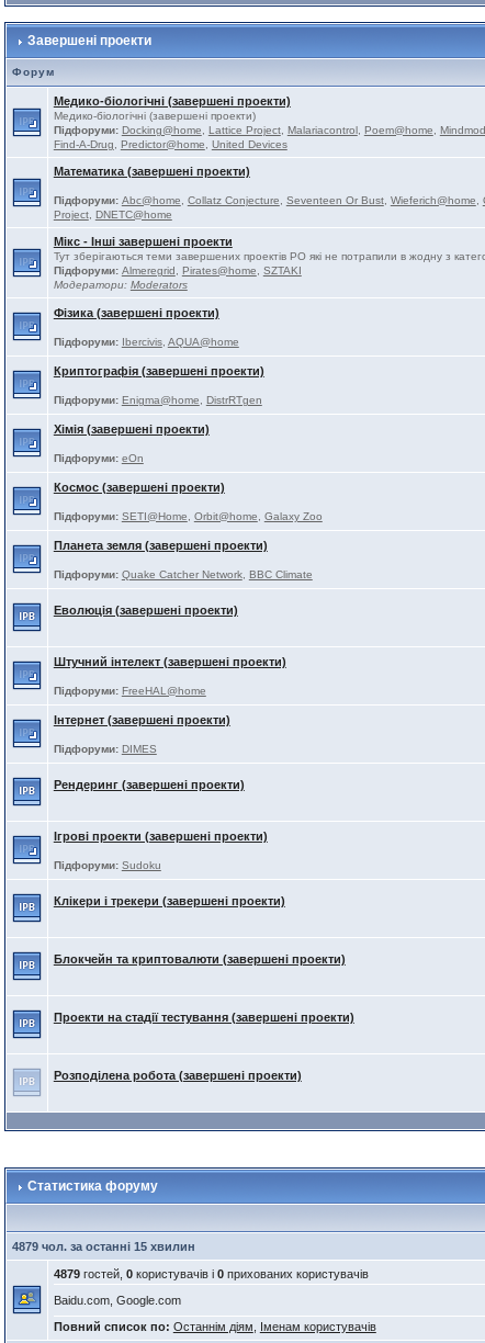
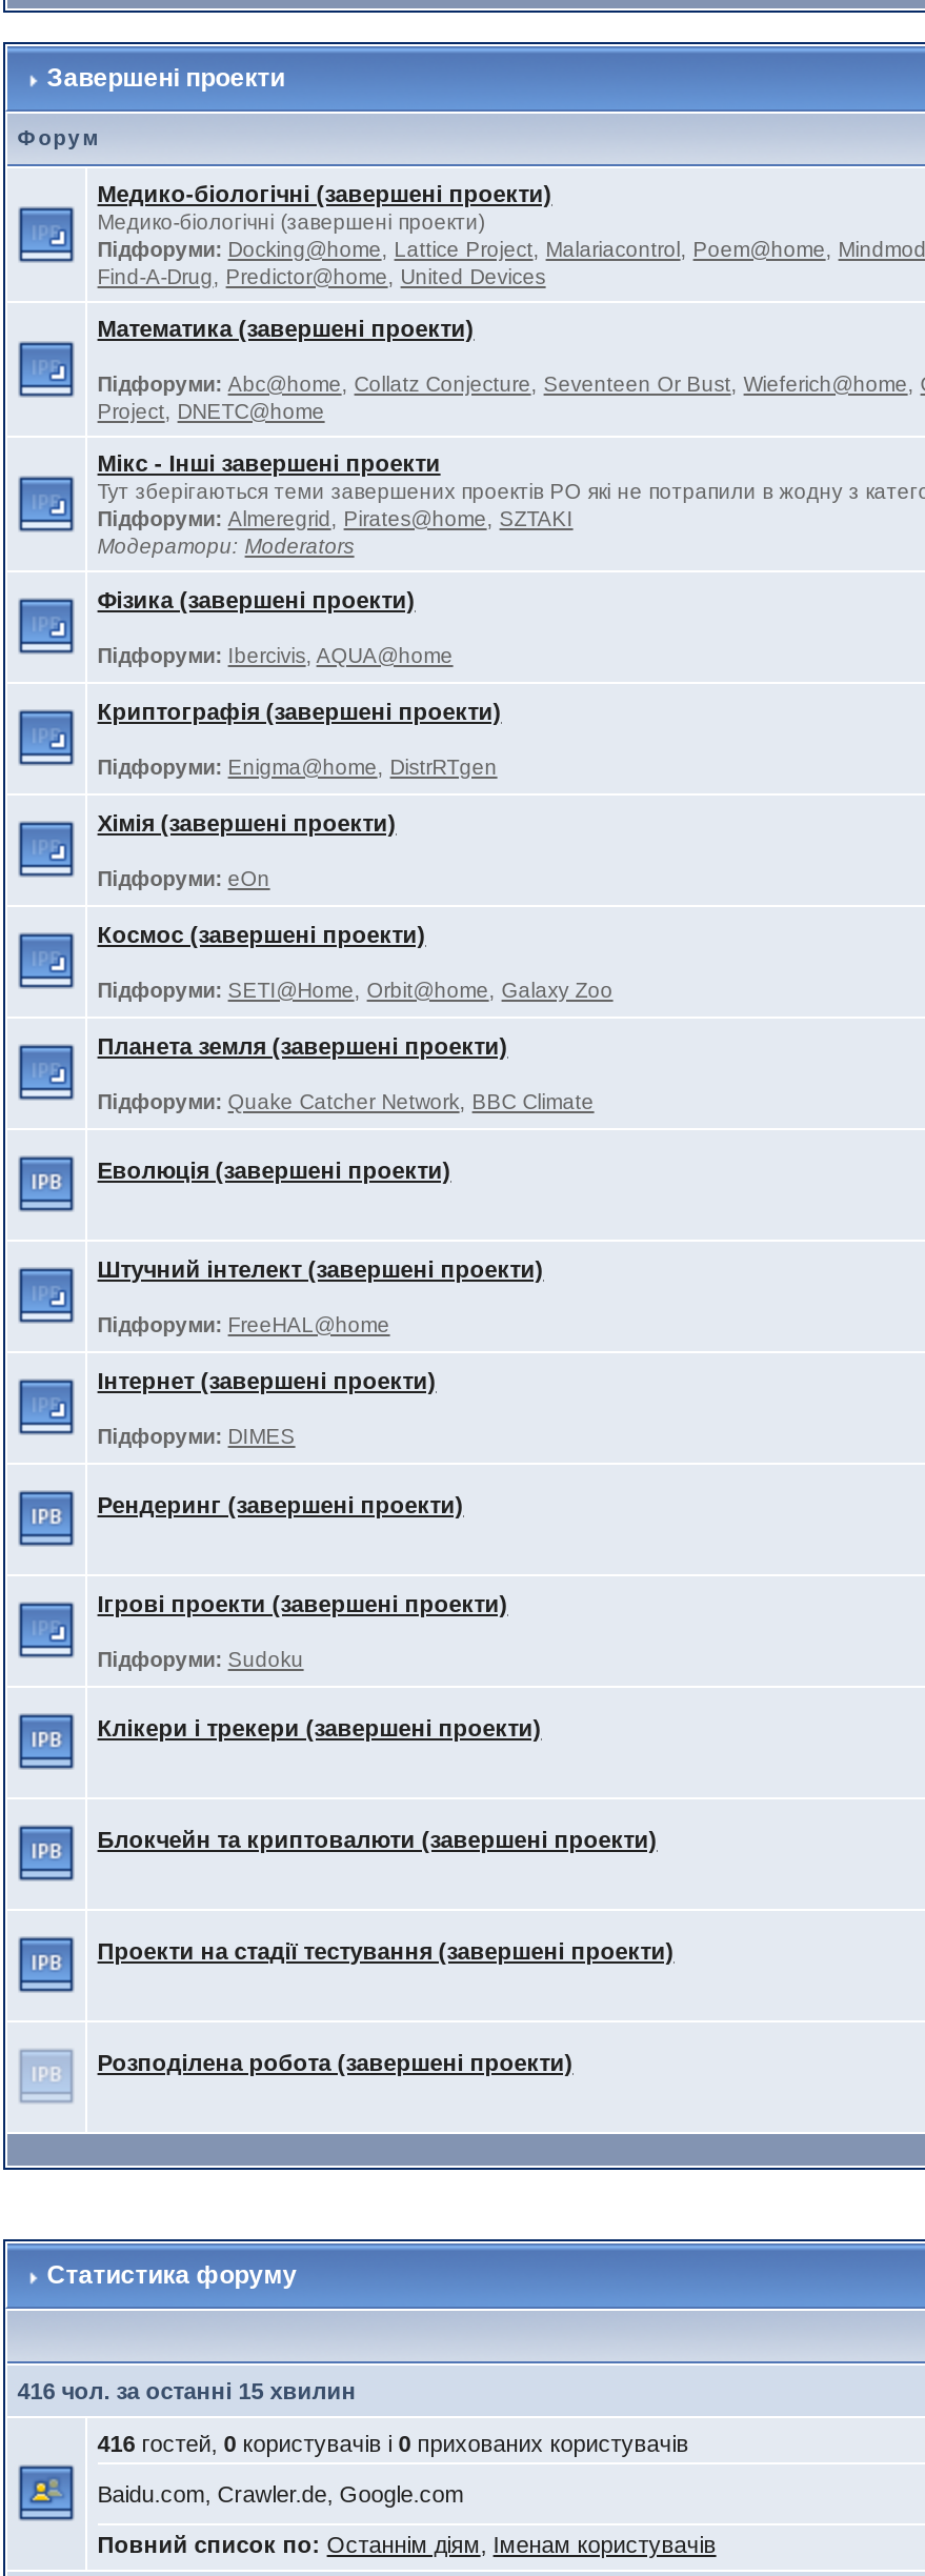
- 4879 чол. за останні 15 хвилин
+ 416 чол. за останні 15 хвилин

- 4879 гостей, 0 користувачів і 0 прихованих користувачів
+ 416 гостей, 0 користувачів і 0 прихованих користувачів

- Baidu.com, Google.com
+ Baidu.com, Crawler.de, Google.com
